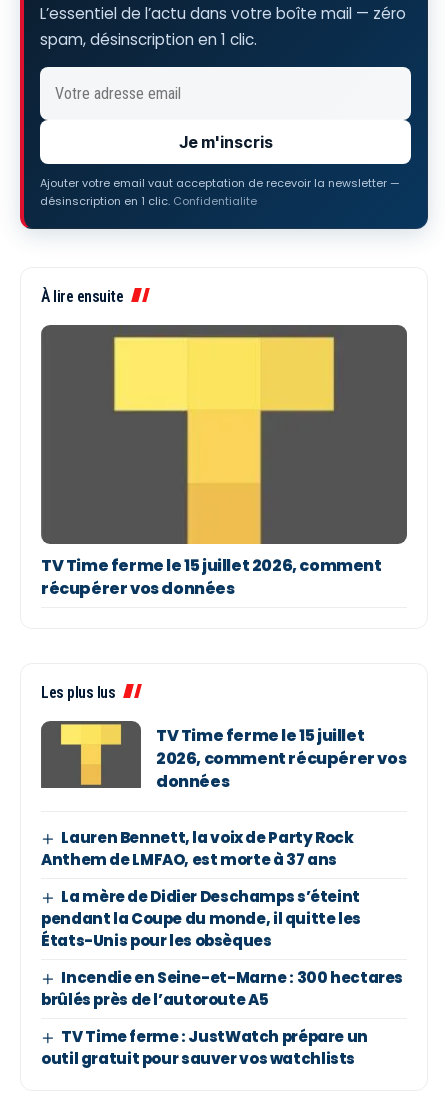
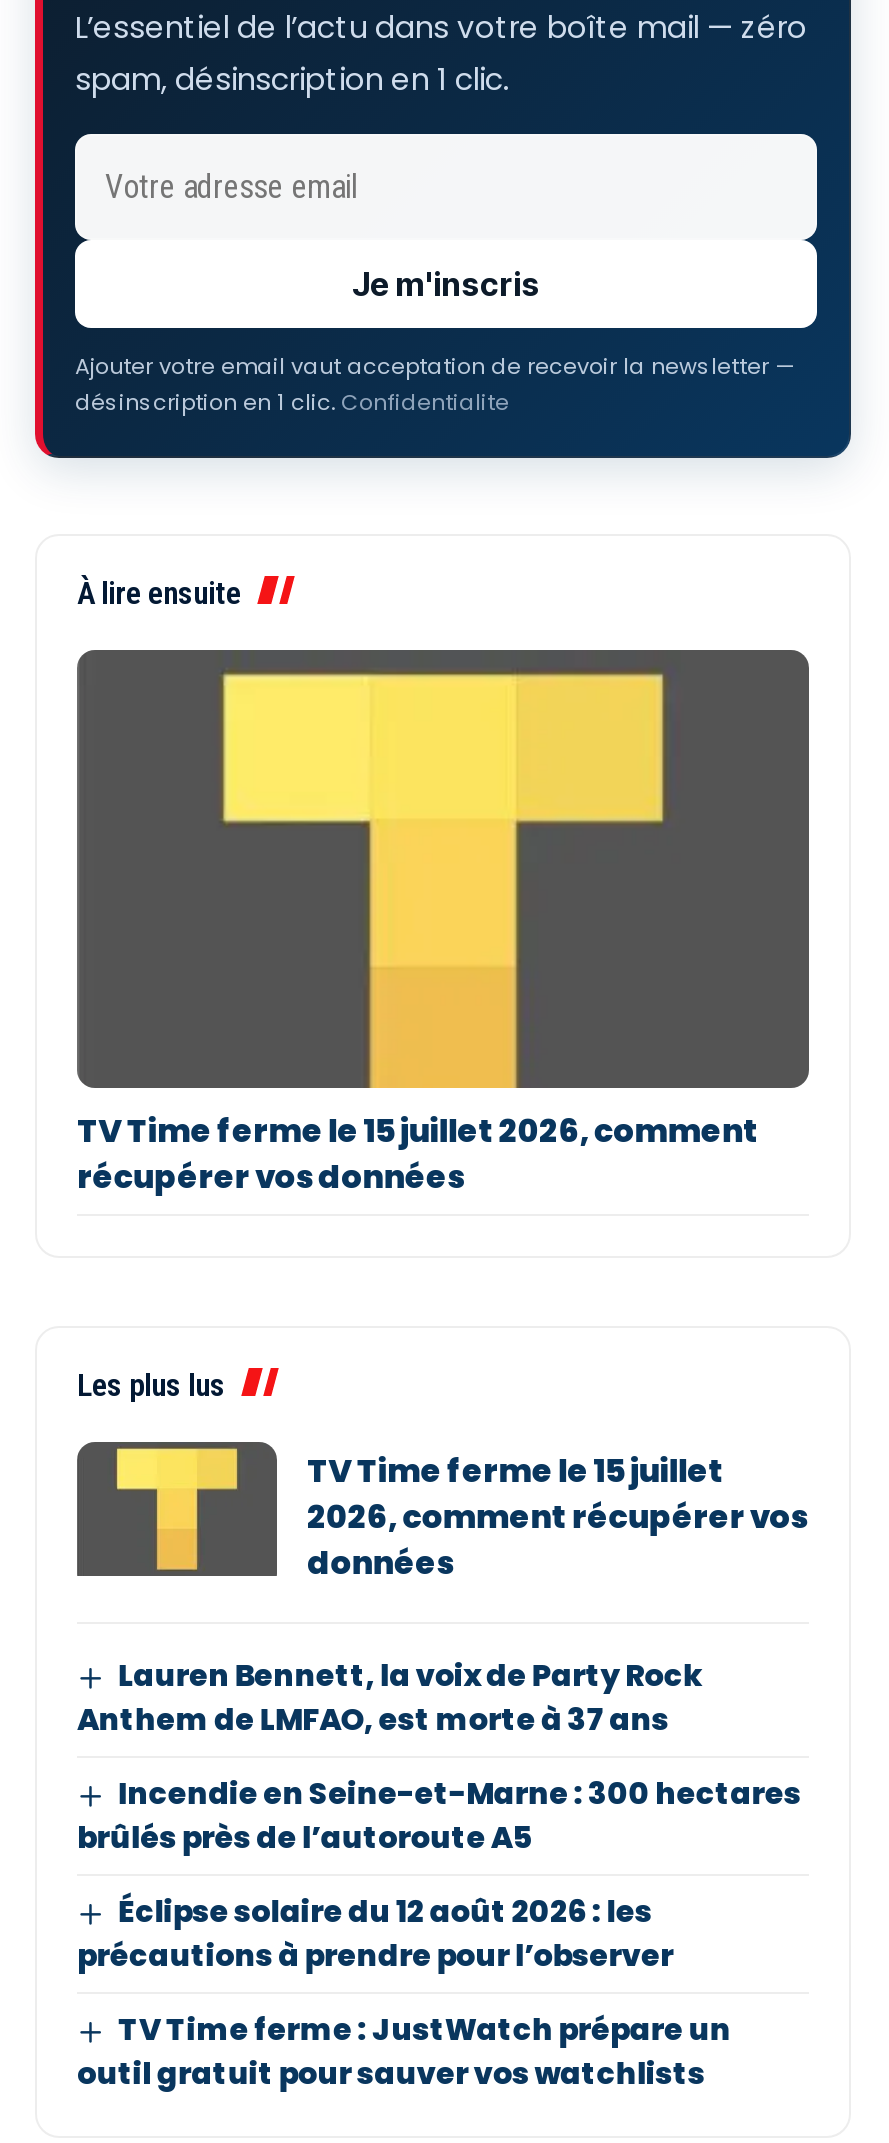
- La mère de Didier Deschamps s’éteint
- pendant la Coupe du monde, il quitte les
- États-Unis pour les obsèques

moved up: Incendie en Seine-et-Marne : 300 hectares | brûlés près de l’autoroute A5

+ Éclipse solaire du 12 août 2026 : les
+ précautions à prendre pour l’observer
